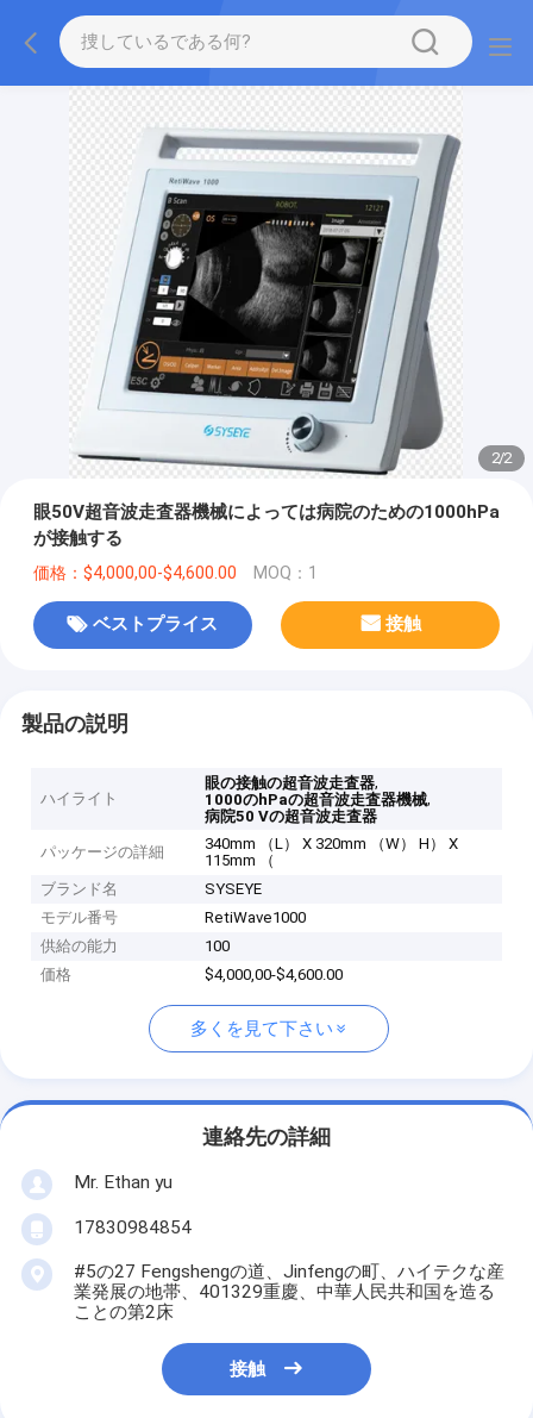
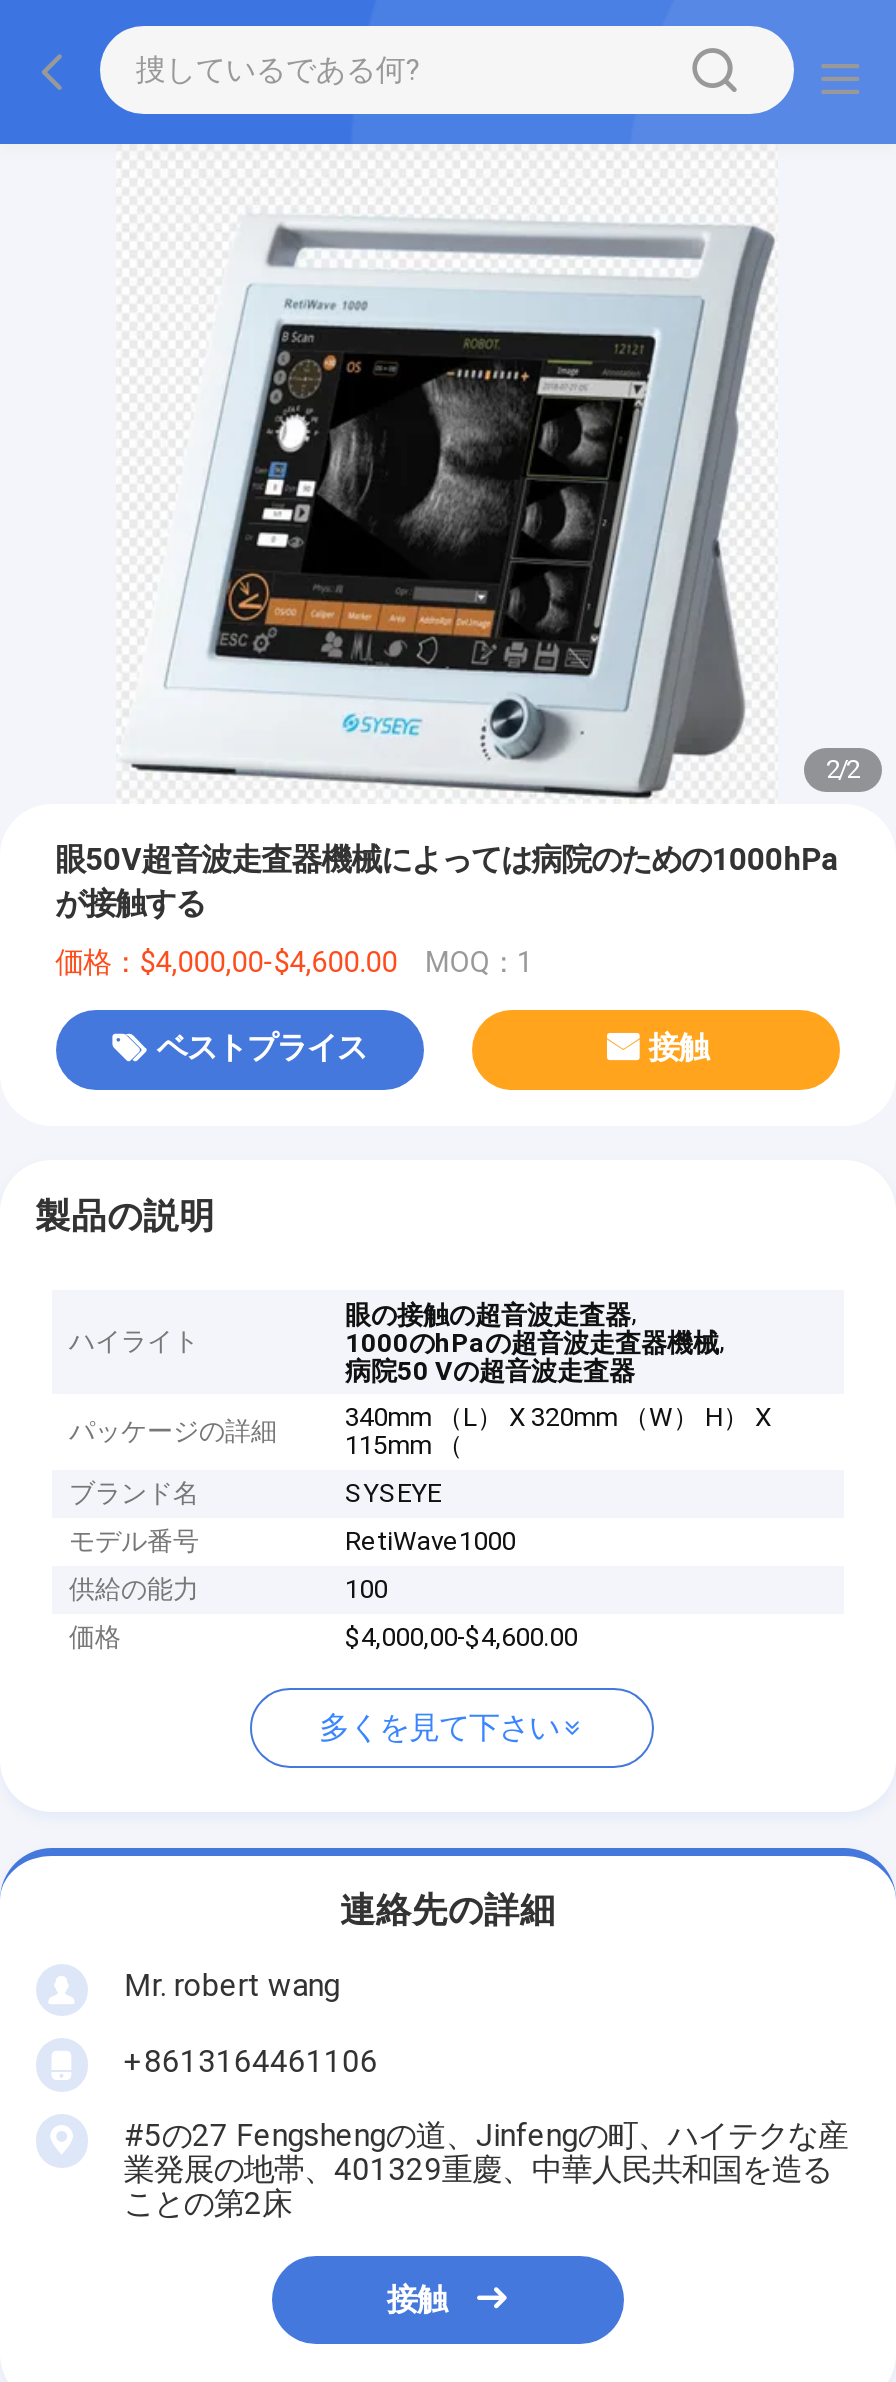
- Mr. Ethan yu
+ Mr. robert wang

- 17830984854
+ +8613164461106
